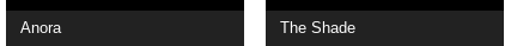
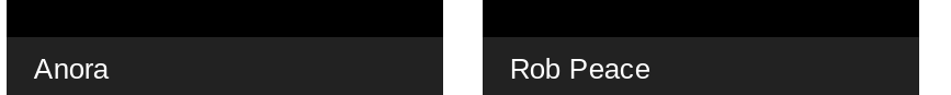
- The Shade
+ Rob Peace
